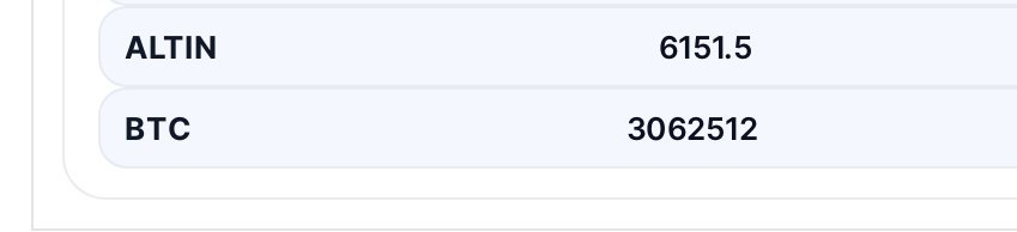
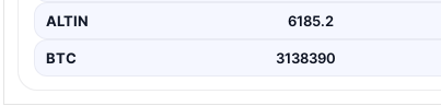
- 6151.5
+ 6185.2

- 3062512
+ 3138390
